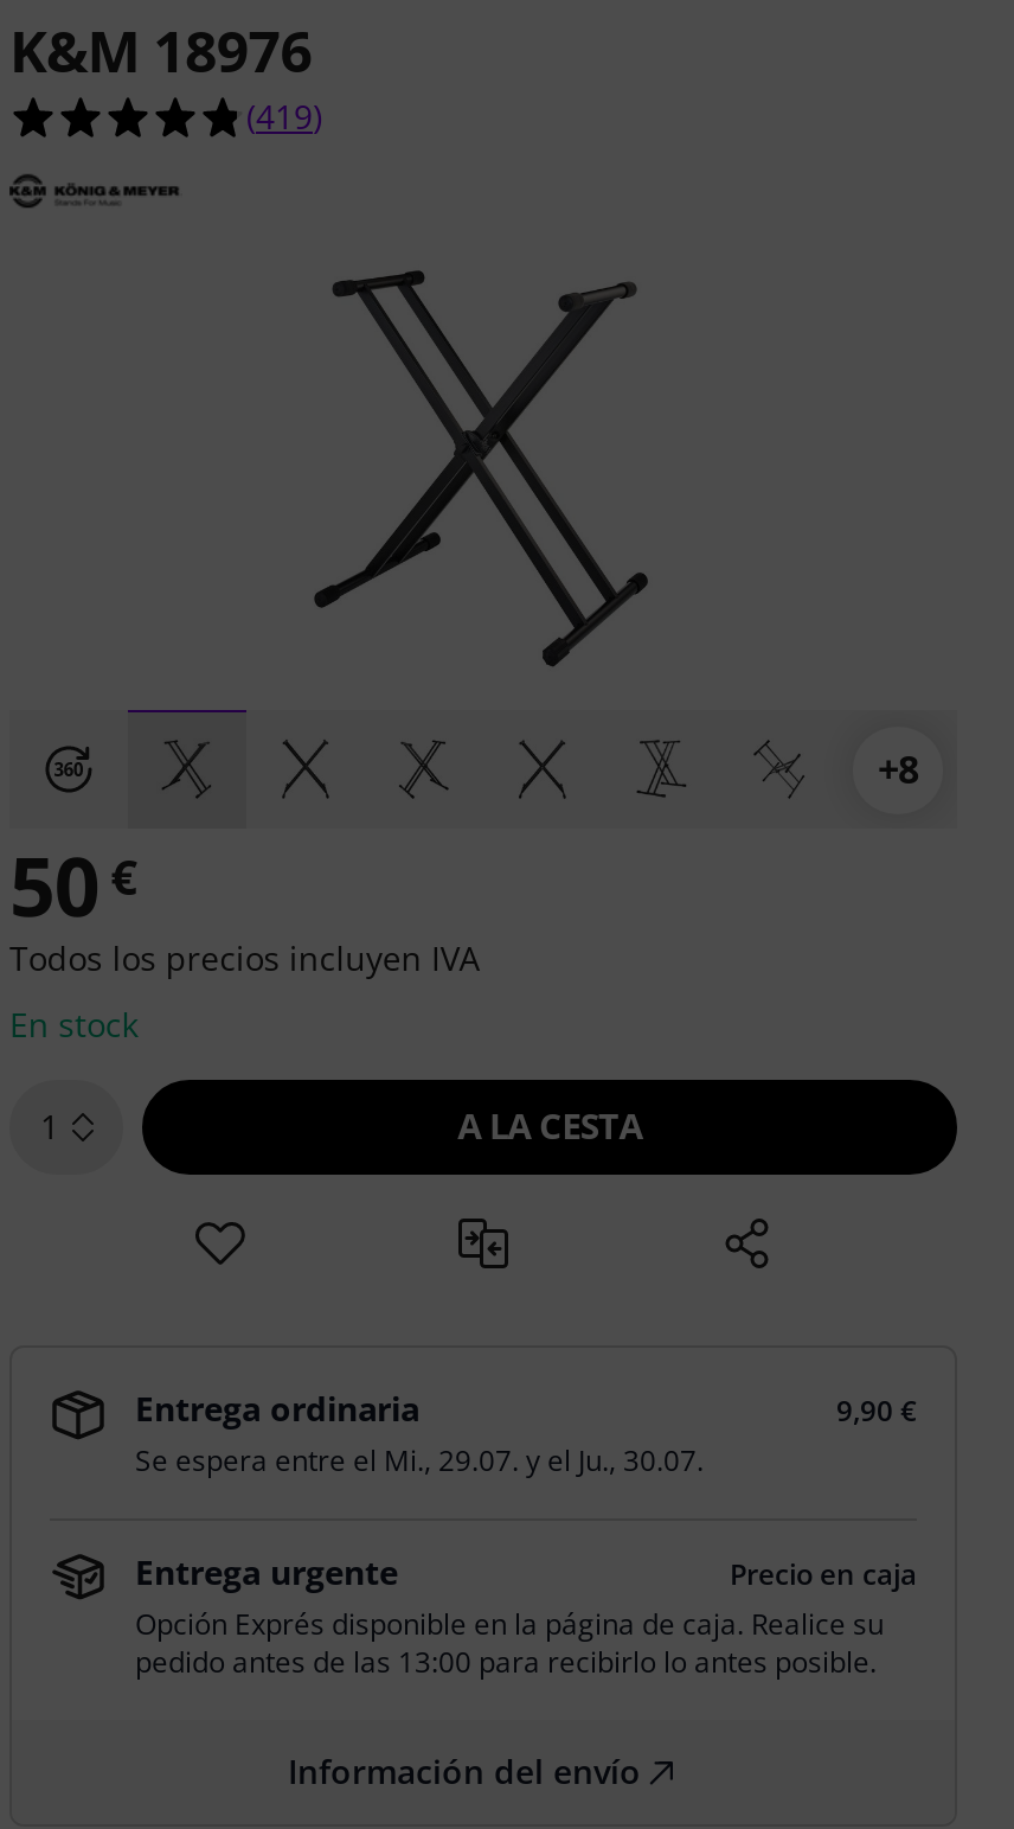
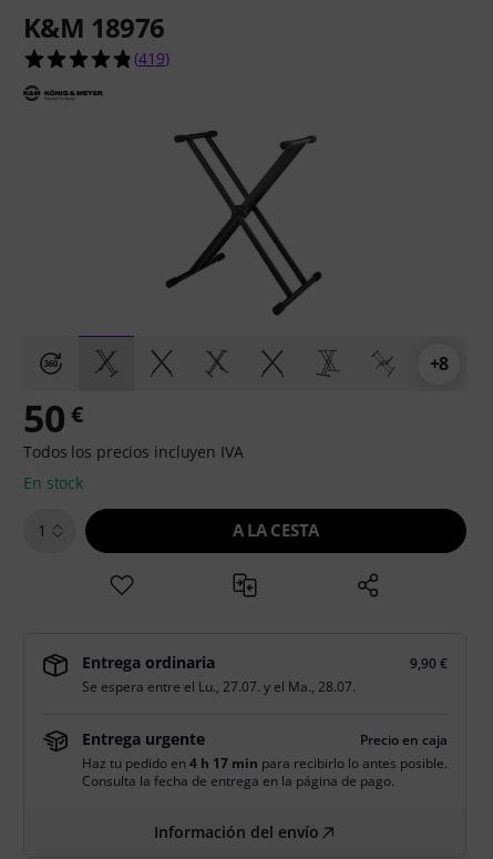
- Se espera entre el Mi., 29.07. y el Ju., 30.07.
+ Se espera entre el Lu., 27.07. y el Ma., 28.07.

- Opción Exprés disponible en la página de caja. Realice su
- pedido antes de las 13:00 para recibirlo lo antes posible.
+ Haz tu pedido en 4 h 17 min para recibirlo lo antes posible.
+ Consulta la fecha de entrega en la página de pago.
